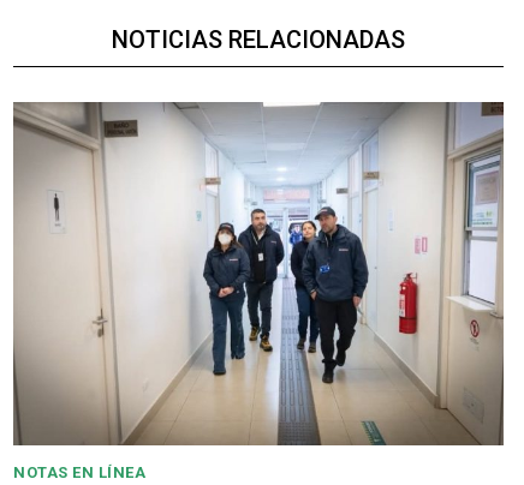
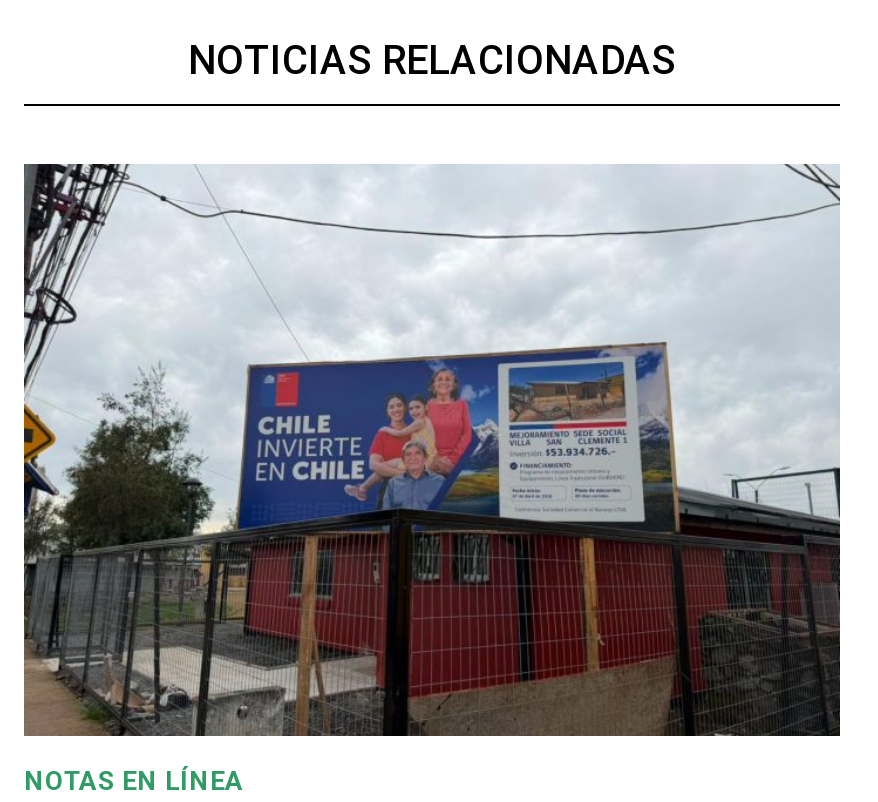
- [image]
+ [image]
